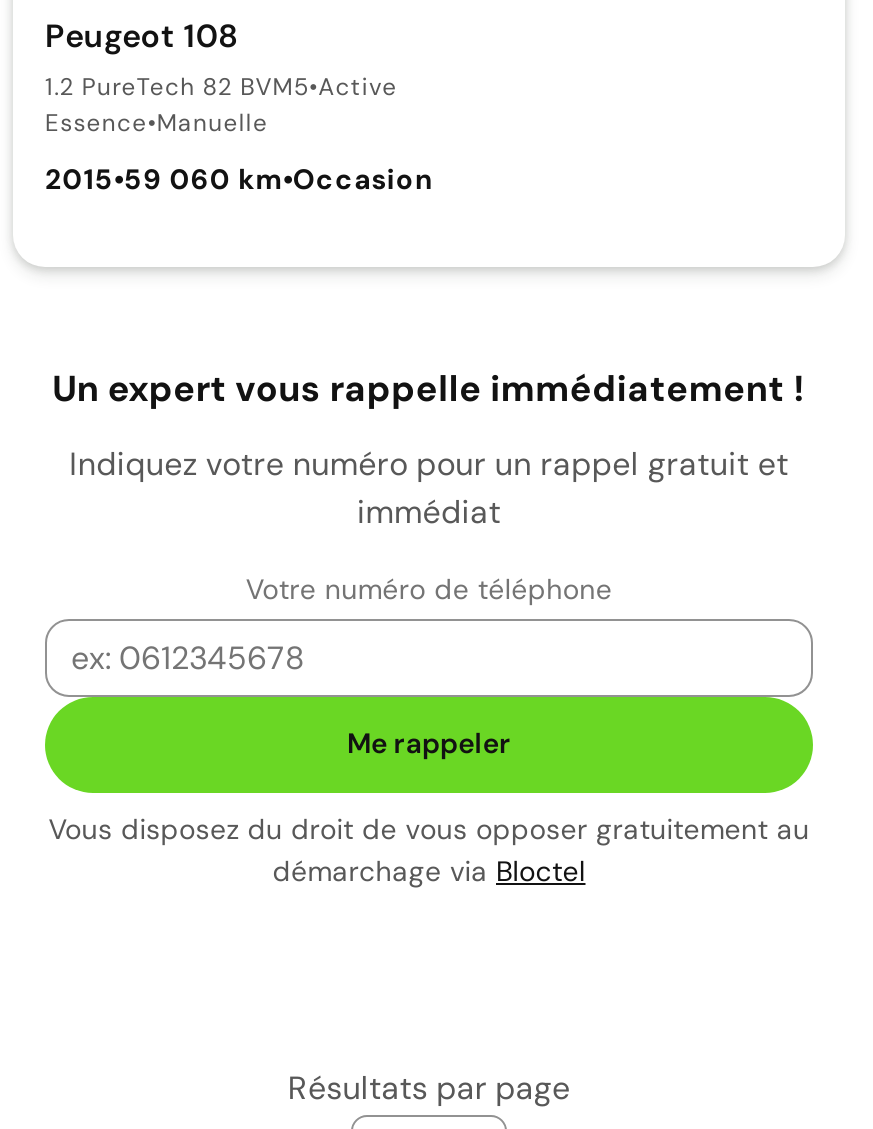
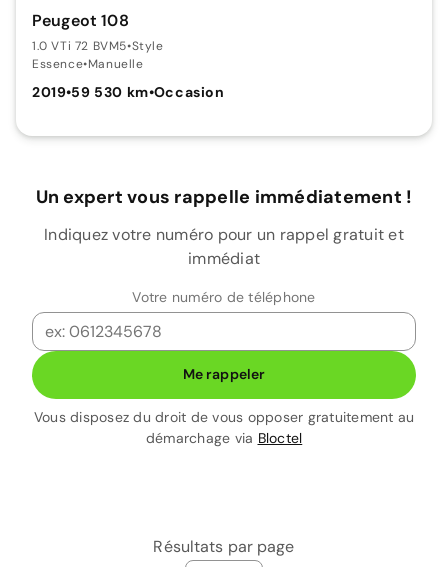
- 1.2 PureTech 82 BVM5•Active
+ 1.0 VTi 72 BVM5•Style

- 2015•59 060 km•Occasion
+ 2019•59 530 km•Occasion
